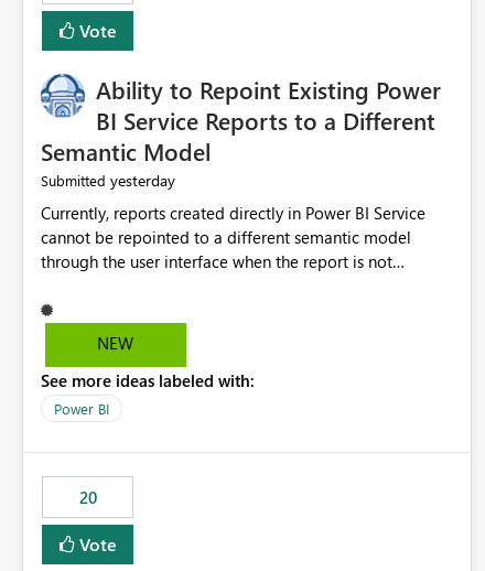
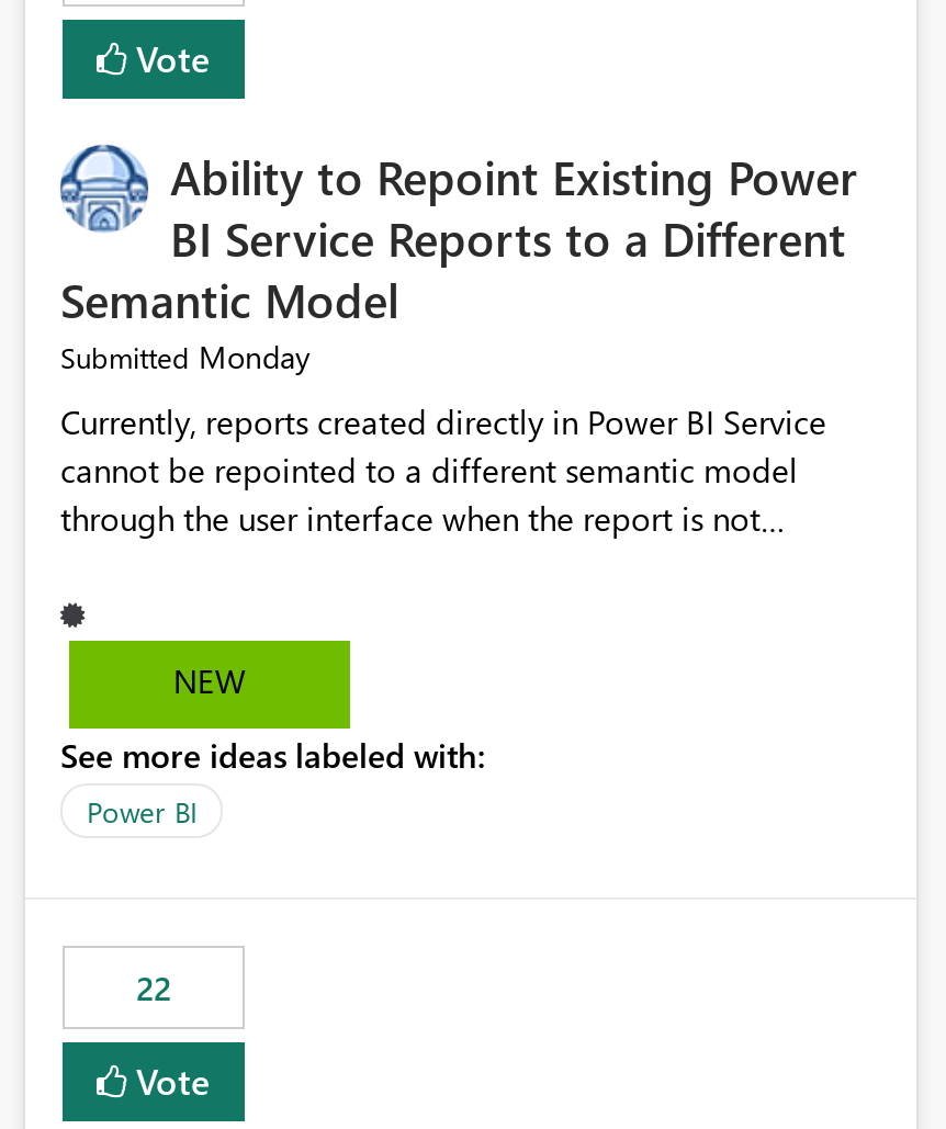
- Submitted yesterday
+ Submitted Monday

- 20
+ 22
